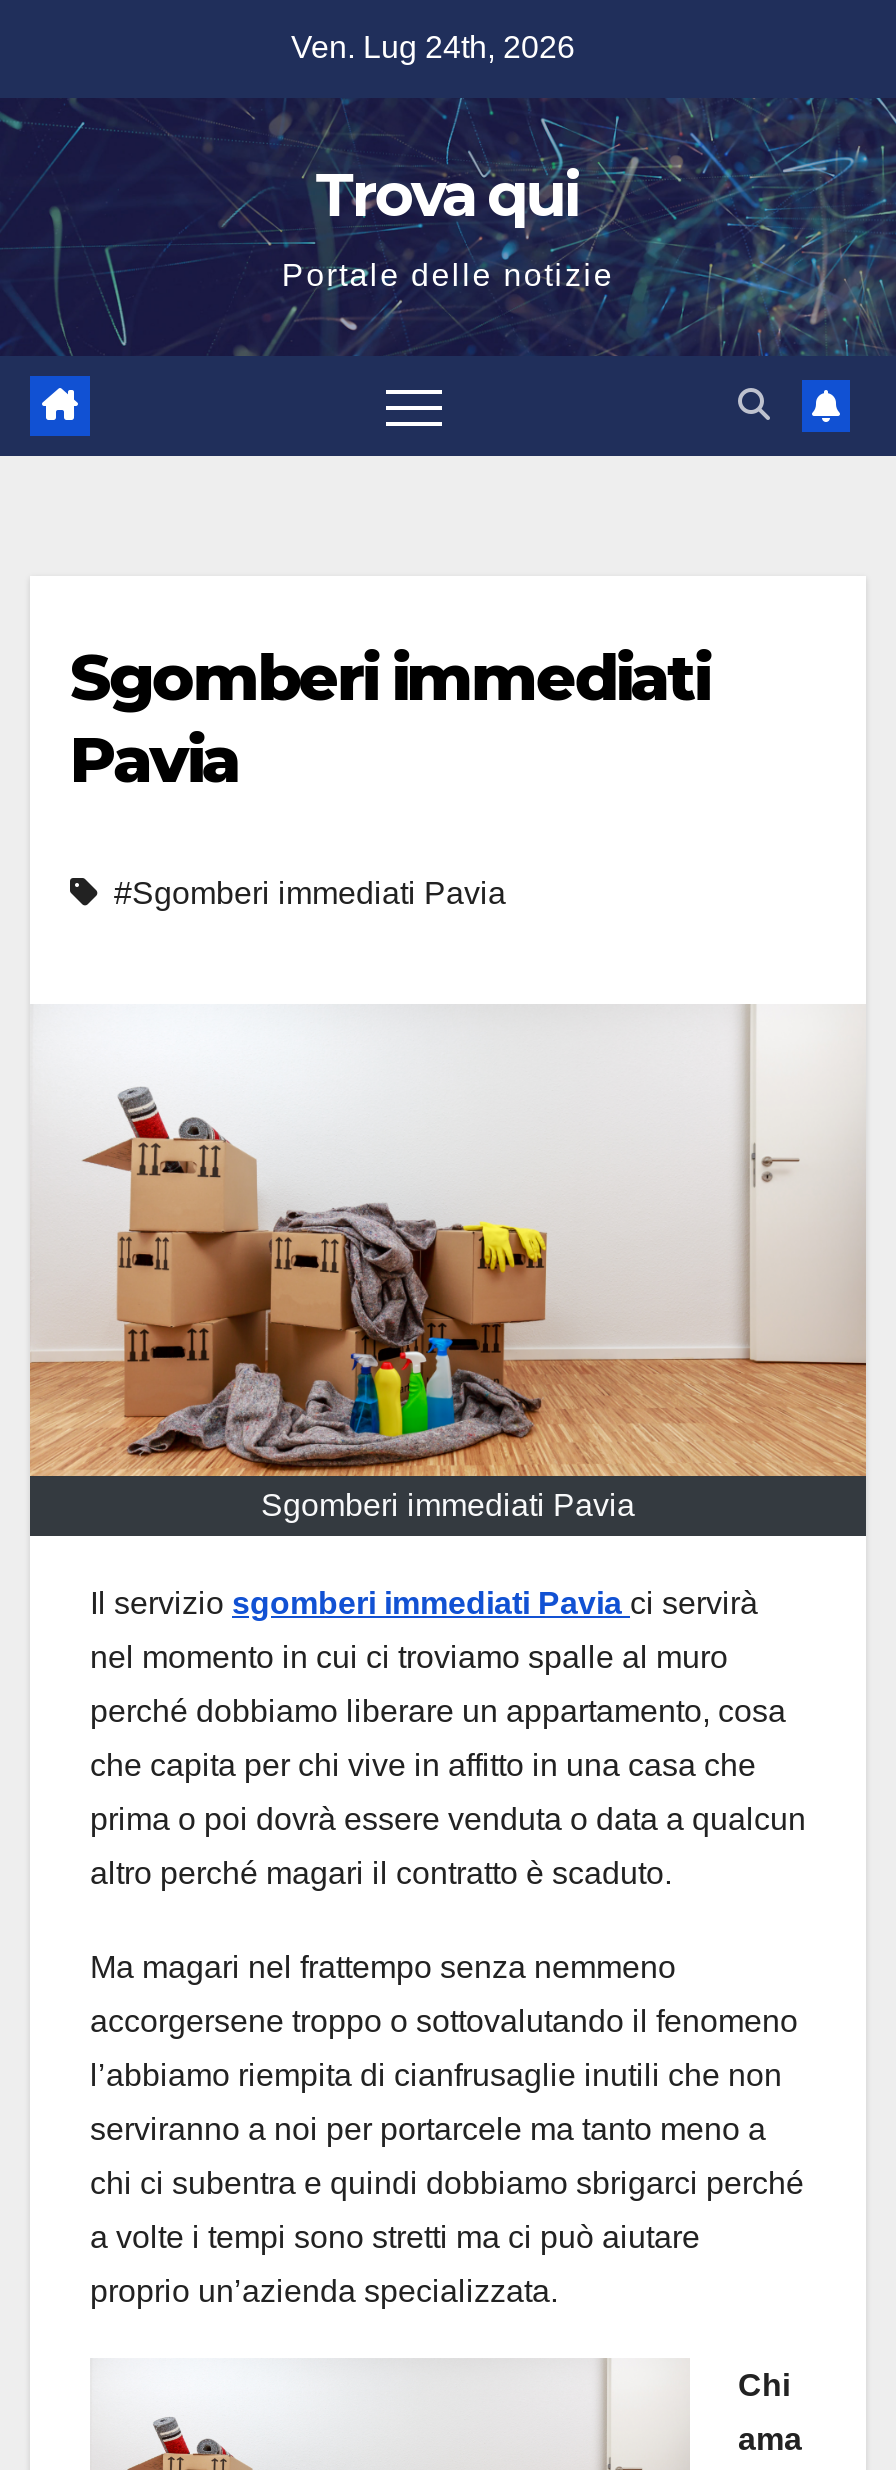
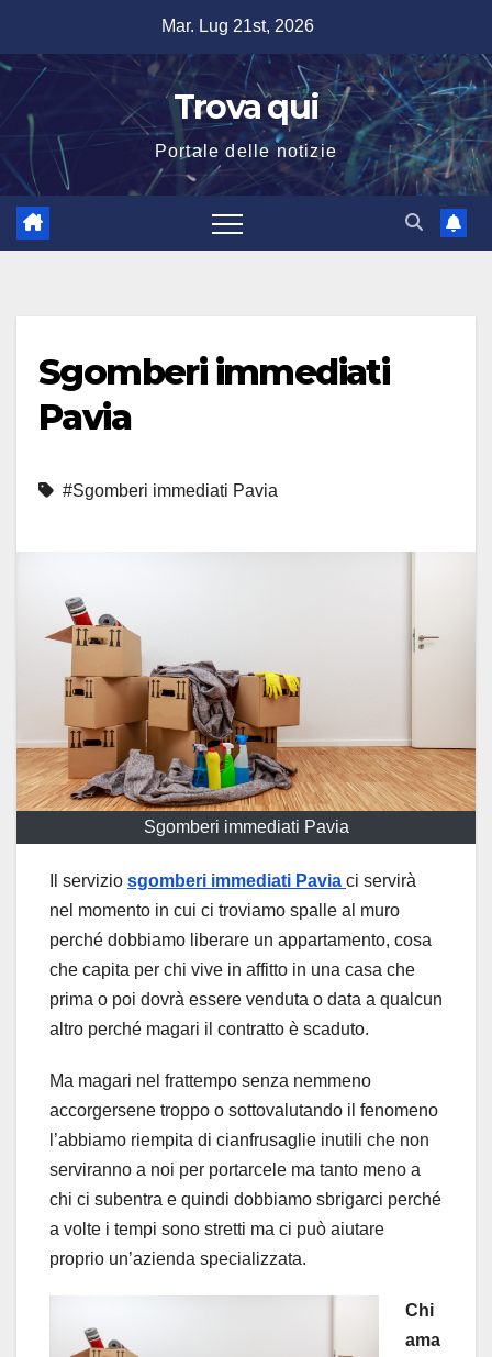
- Ven. Lug 24th, 2026
+ Mar. Lug 21st, 2026
